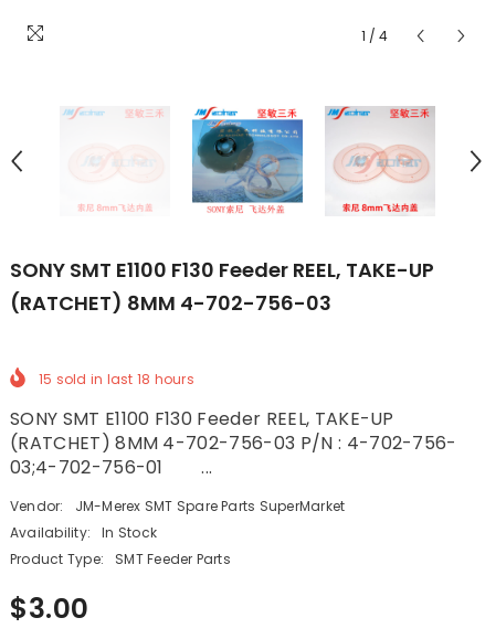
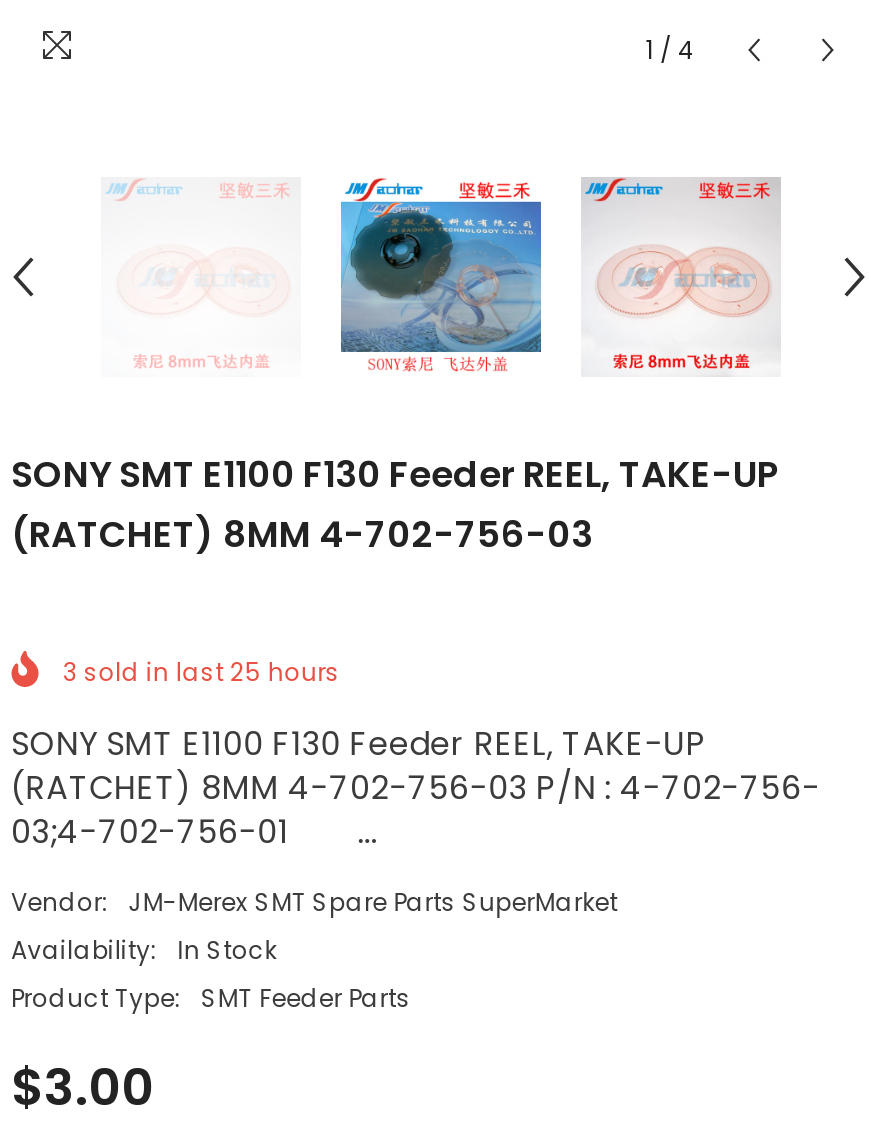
- 15 sold in last 18 hours
+ 3 sold in last 25 hours
